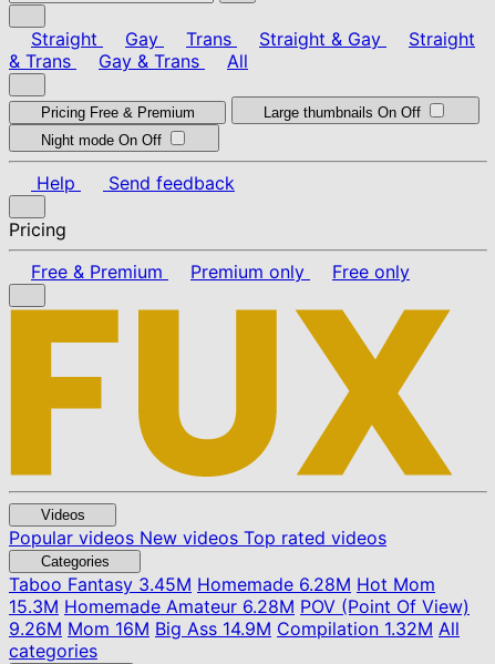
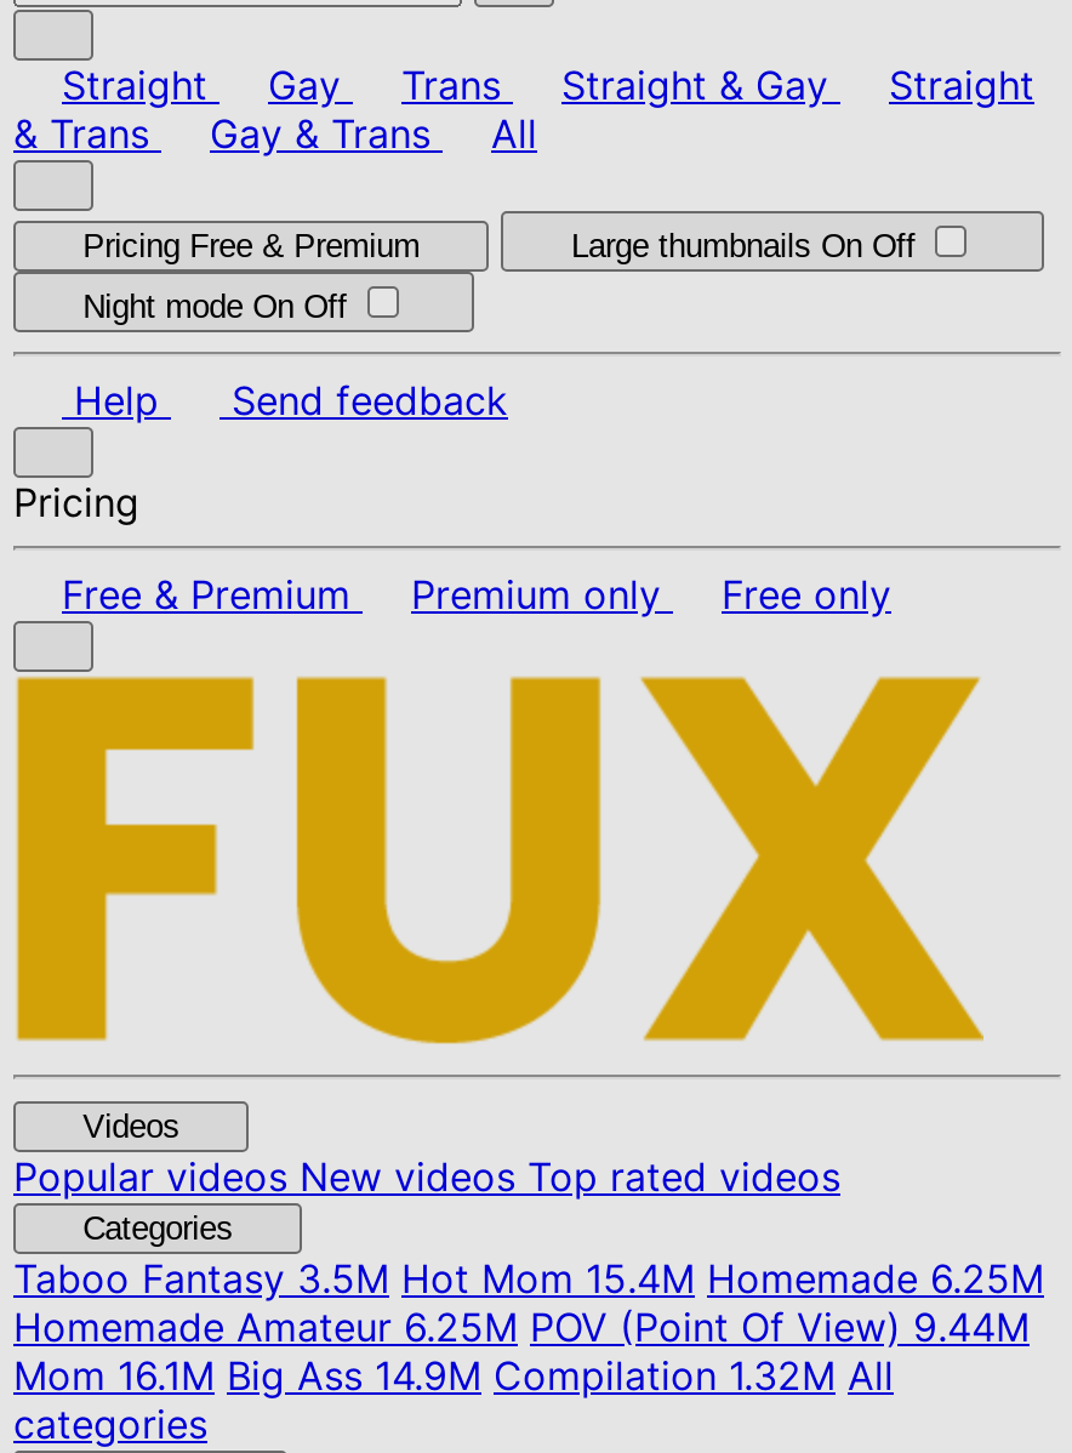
- Taboo Fantasy3.45M Homemade 6.28M Hot Mom
- 15.3M Homemade Amateur 6.28M POV (Point Of View)
- 9.26M Mom 16M Big Ass 14.9M Compilation 1.32M All
+ Taboo Fantasy3.5M Hot Mom 15.4M Homemade 6.25M
+ Homemade Amateur 6.25M POV (Point Of View) 9.44M
+ Mom 16.1M Big Ass 14.9M Compilation 1.32M All
